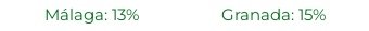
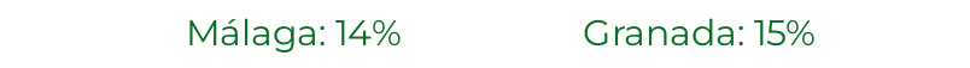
- Málaga: 13%
+ Málaga: 14%
